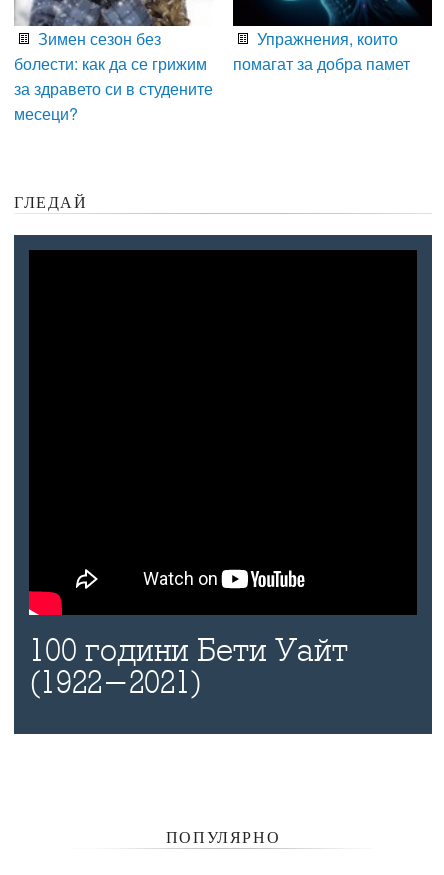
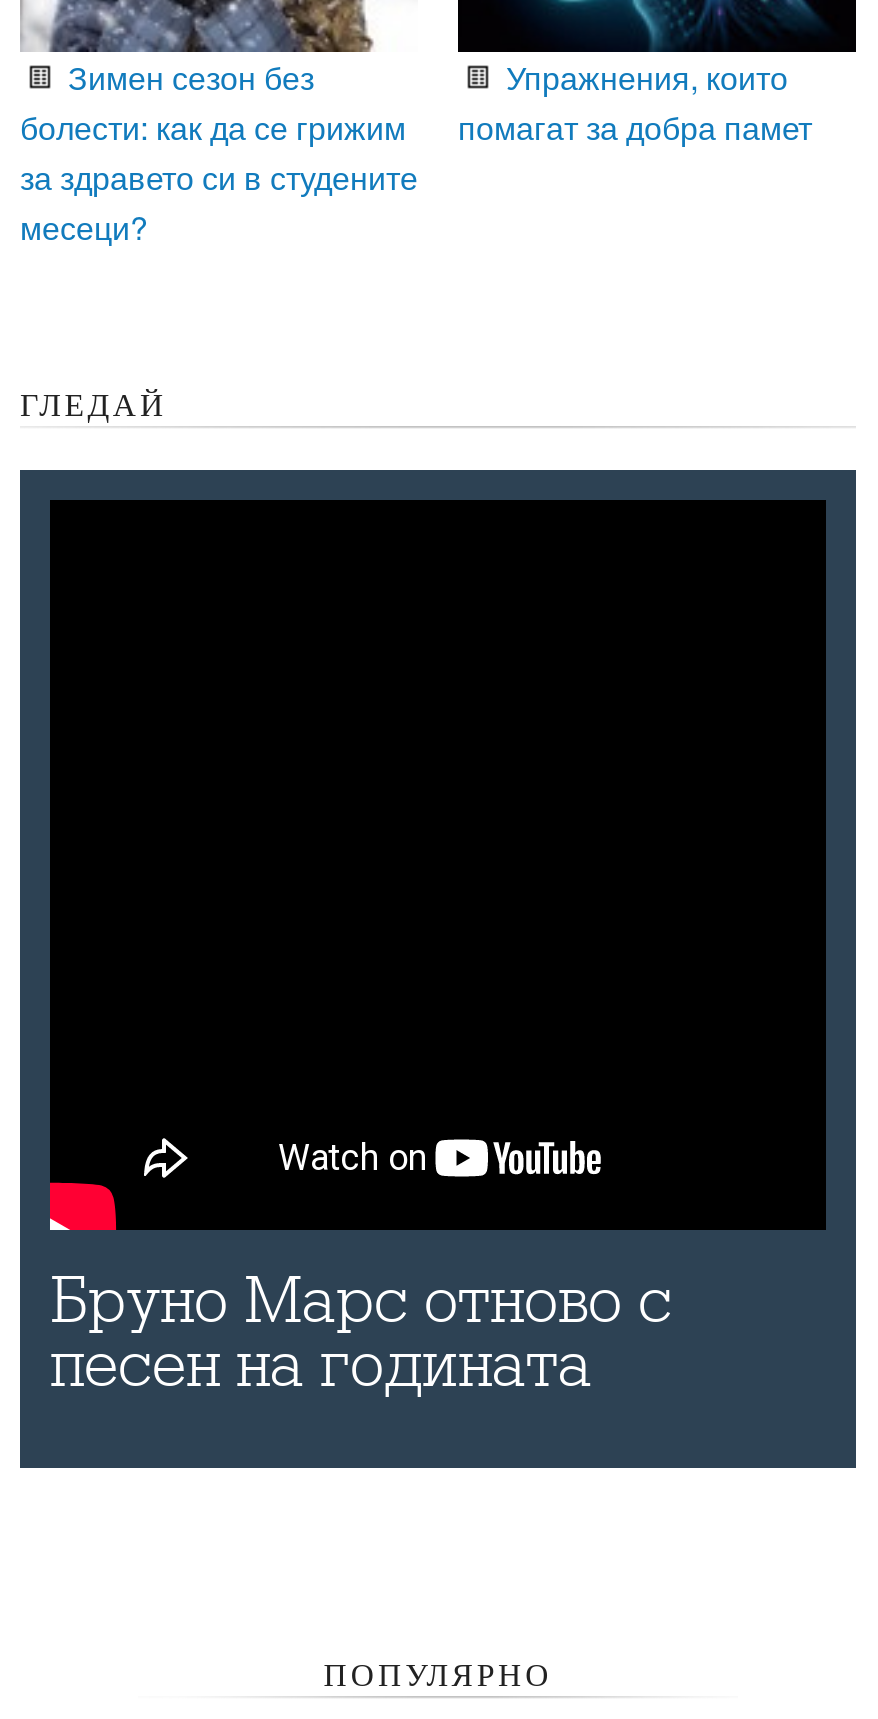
- 100 години Бети Уайт
- (1922-2021)
+ Бруно Марс отново с
+ песен на годината
